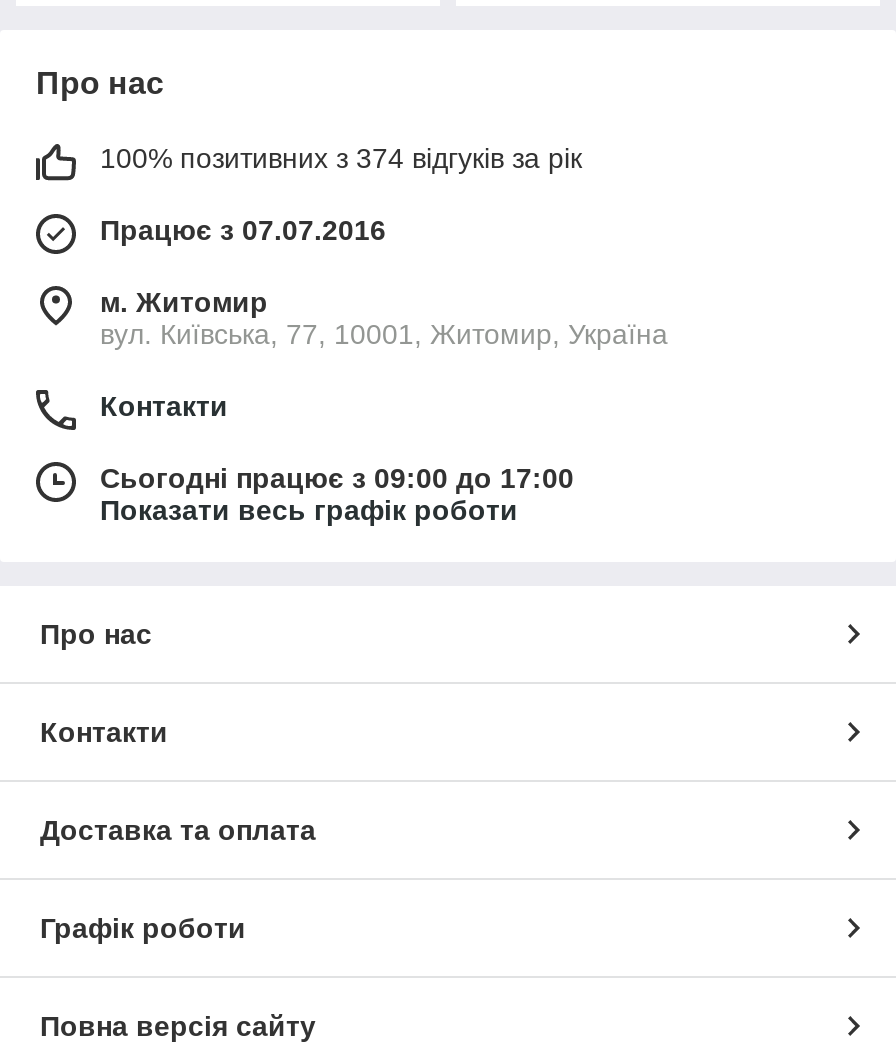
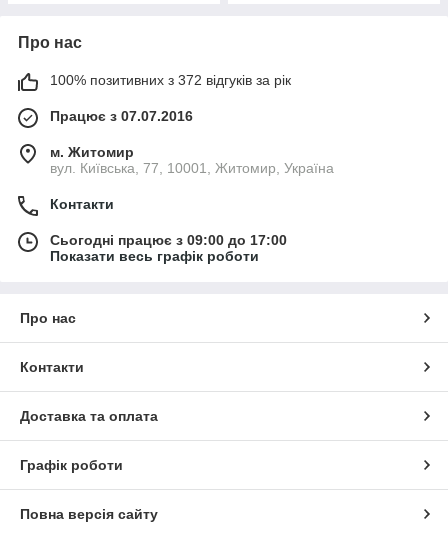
- 100% позитивних з 374 відгуків за рік
+ 100% позитивних з 372 відгуків за рік
